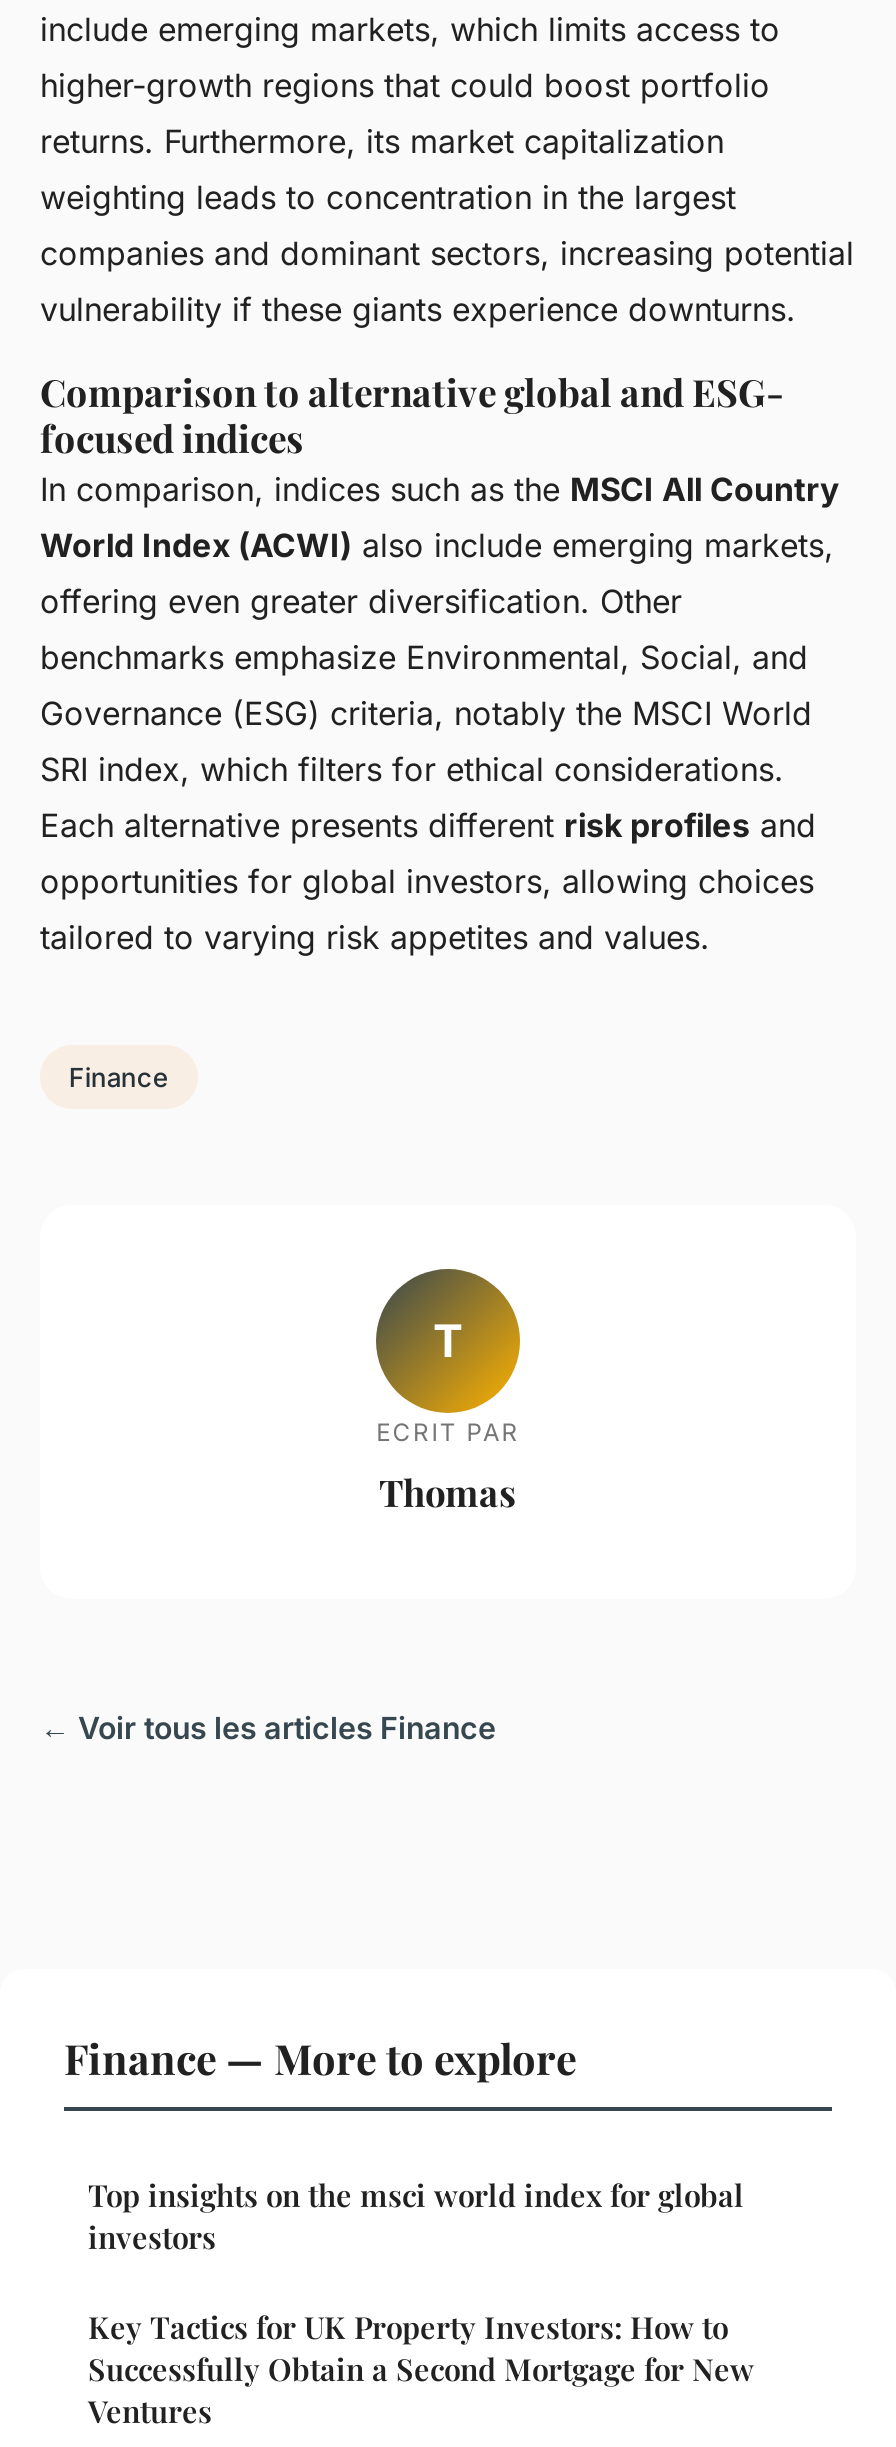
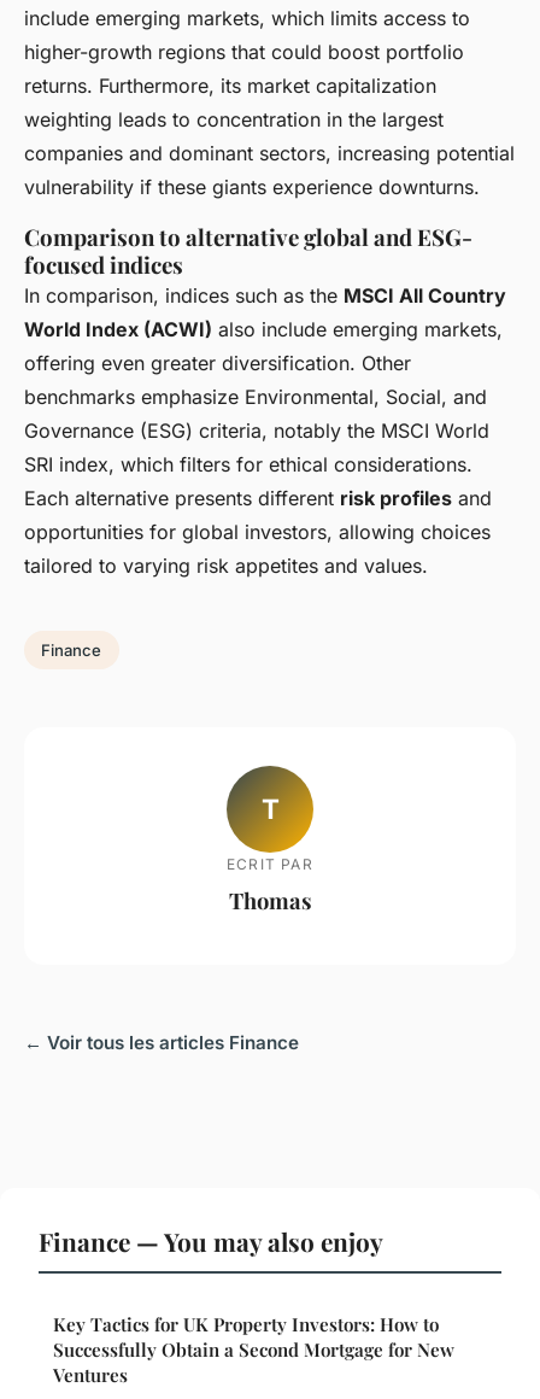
- Finance — More to explore
- Top insights on the msci world index for global
- investors
+ Finance — You may also enjoy
